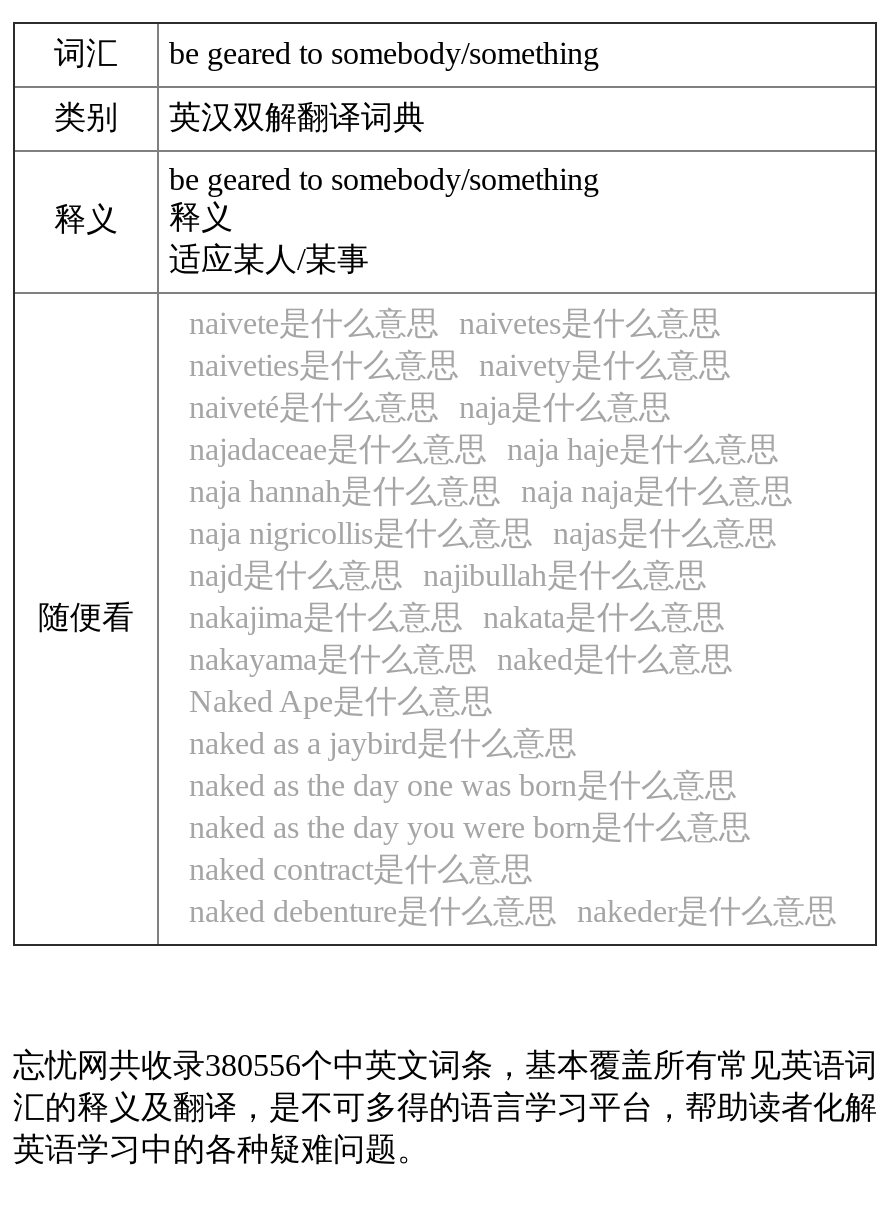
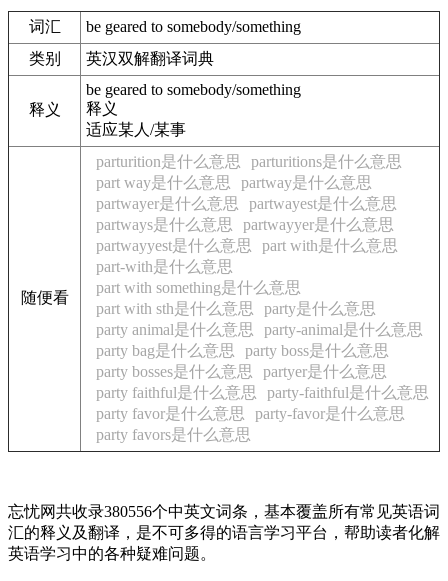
- naivete是什么意思 naivetes是什么意思
- naiveties是什么意思 naivety是什么意思
- naiveté是什么意思 naja是什么意思
- najadaceae是什么意思 naja haje是什么意思
- naja hannah是什么意思 naja naja是什么意思
- naja nigricollis是什么意思 najas是什么意思
- najd是什么意思 najibullah是什么意思
- nakajima是什么意思 nakata是什么意思
- nakayama是什么意思 naked是什么意思
- Naked Ape是什么意思
- naked as a jaybird是什么意思
- naked as the day one was born是什么意思
- naked as the day you were born是什么意思
- naked contract是什么意思
- naked debenture是什么意思 nakeder是什么意思
+ parturition是什么意思 parturitions是什么意思
+ part way是什么意思 partway是什么意思
+ partwayer是什么意思 partwayest是什么意思
+ partways是什么意思 partwayyer是什么意思
+ partwayyest是什么意思 part with是什么意思
+ part-with是什么意思
+ part with something是什么意思
+ part with sth是什么意思 party是什么意思
+ party animal是什么意思 party-animal是什么意思
+ party bag是什么意思 party boss是什么意思
+ party bosses是什么意思 partyer是什么意思
+ party faithful是什么意思 party-faithful是什么意思
+ party favor是什么意思 party-favor是什么意思
+ party favors是什么意思
